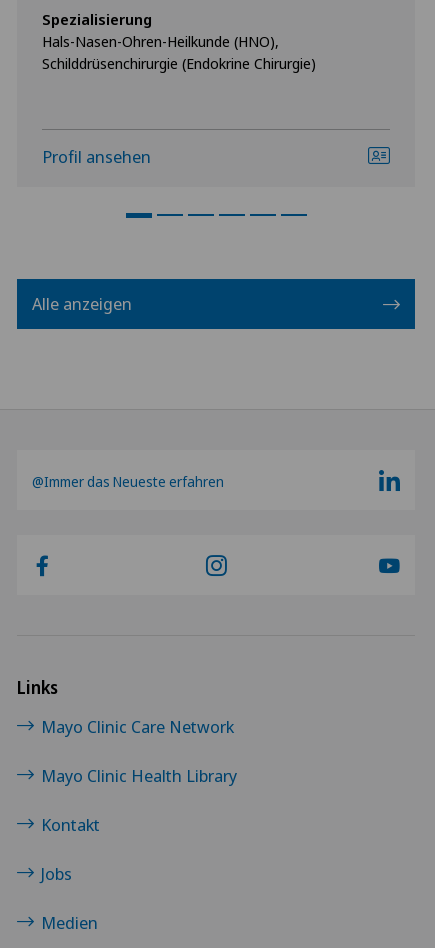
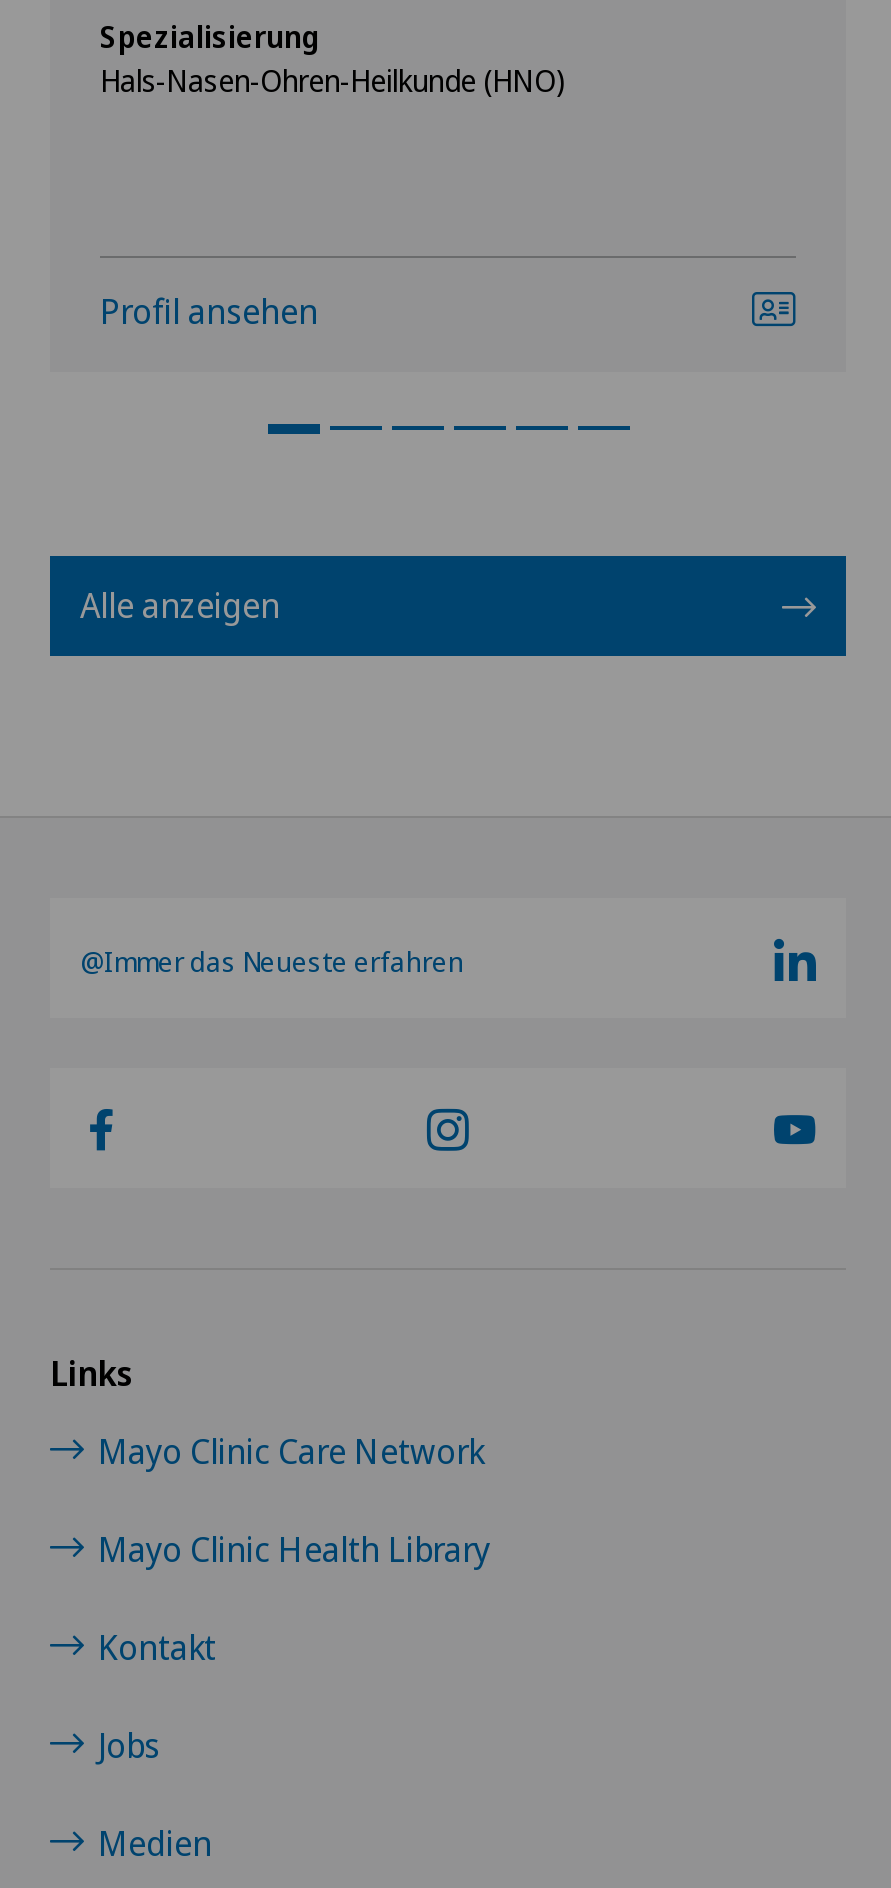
- Hals-Nasen-Ohren-Heilkunde (HNO),
- Schilddrüsenchirurgie (Endokrine Chirurgie)
+ Hals-Nasen-Ohren-Heilkunde (HNO)
